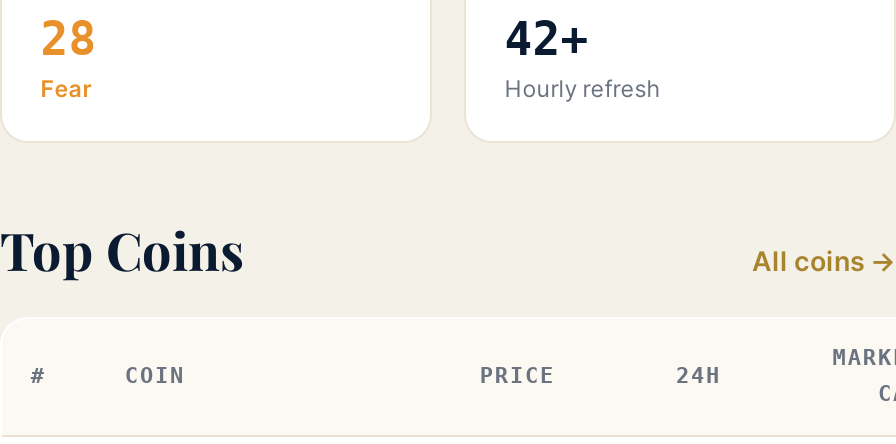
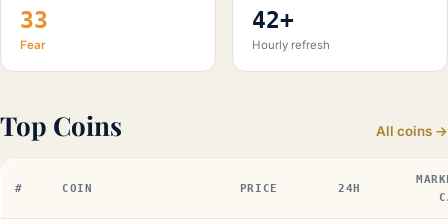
- 28
+ 33
